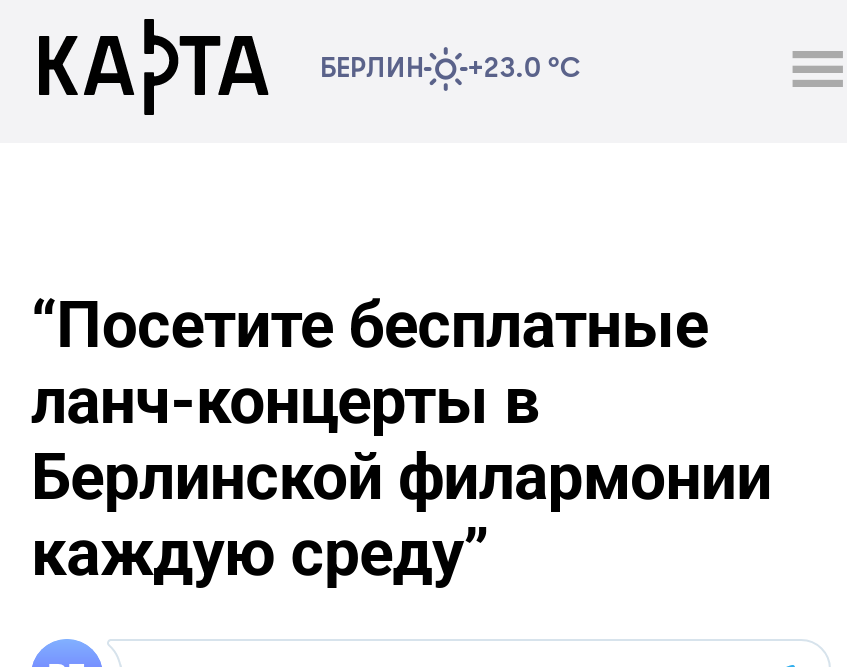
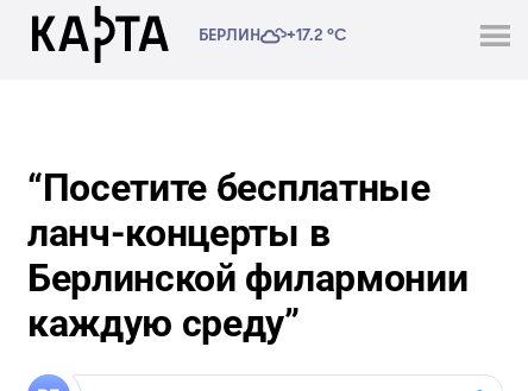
- БЕРЛИН +23.0 °C
+ БЕРЛИН +17.2 °C
